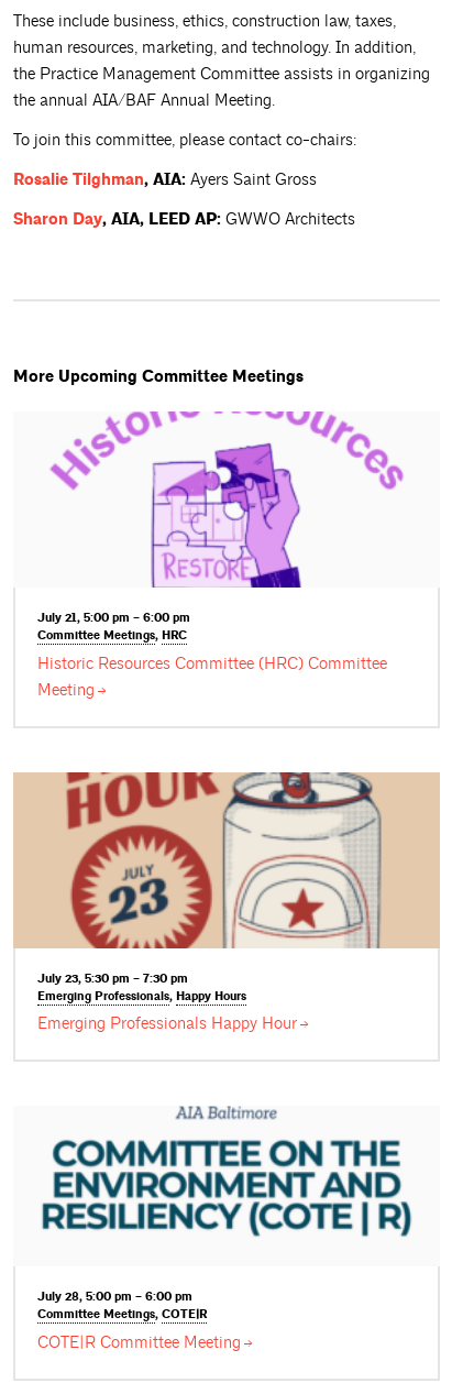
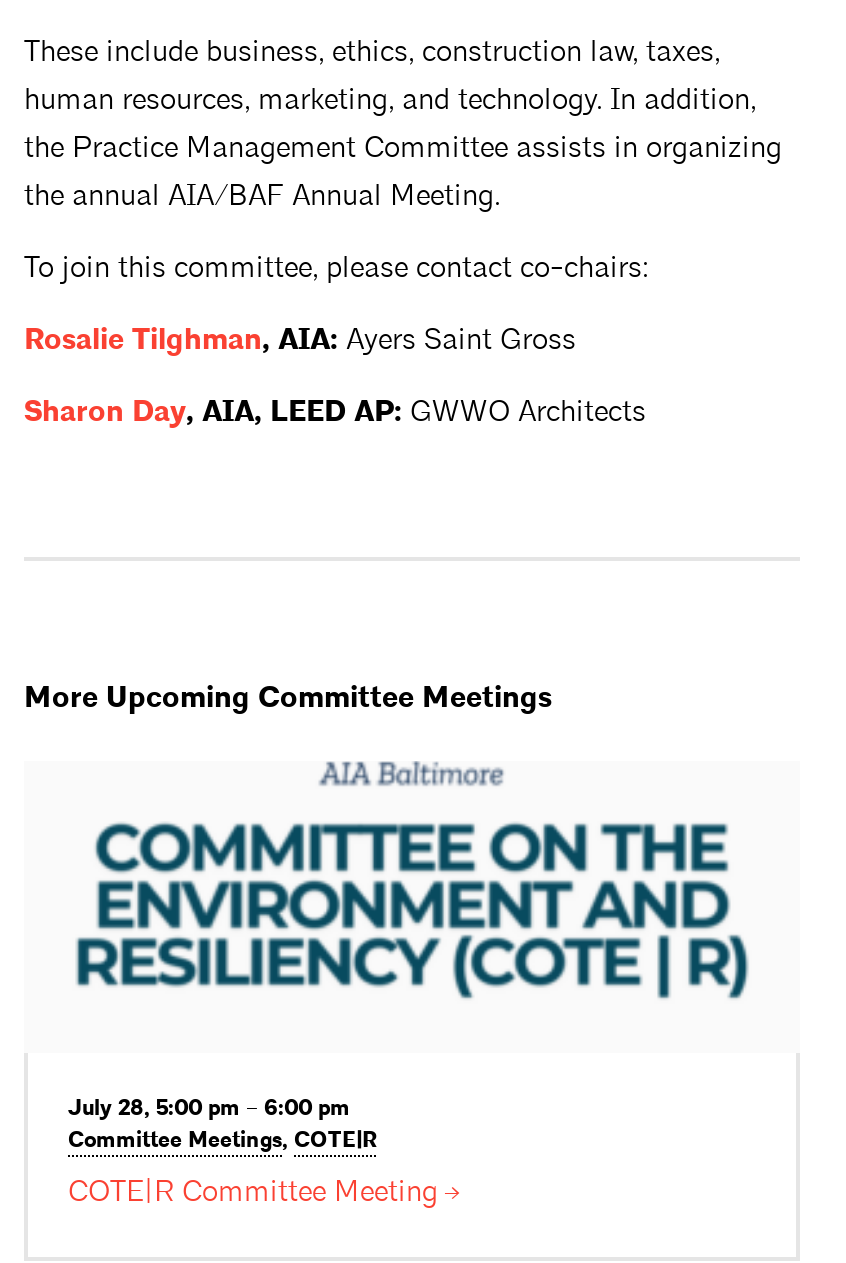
- [image]
- July 21, 5:00 pm – 6:00 pm
- Committee Meetings, HRC
- Historic Resources Committee (HRC) Committee
- Meeting

- [image]
- July 23, 5:30 pm – 7:30 pm
- Emerging Professionals, Happy Hours
- Emerging Professionals Happy Hour
